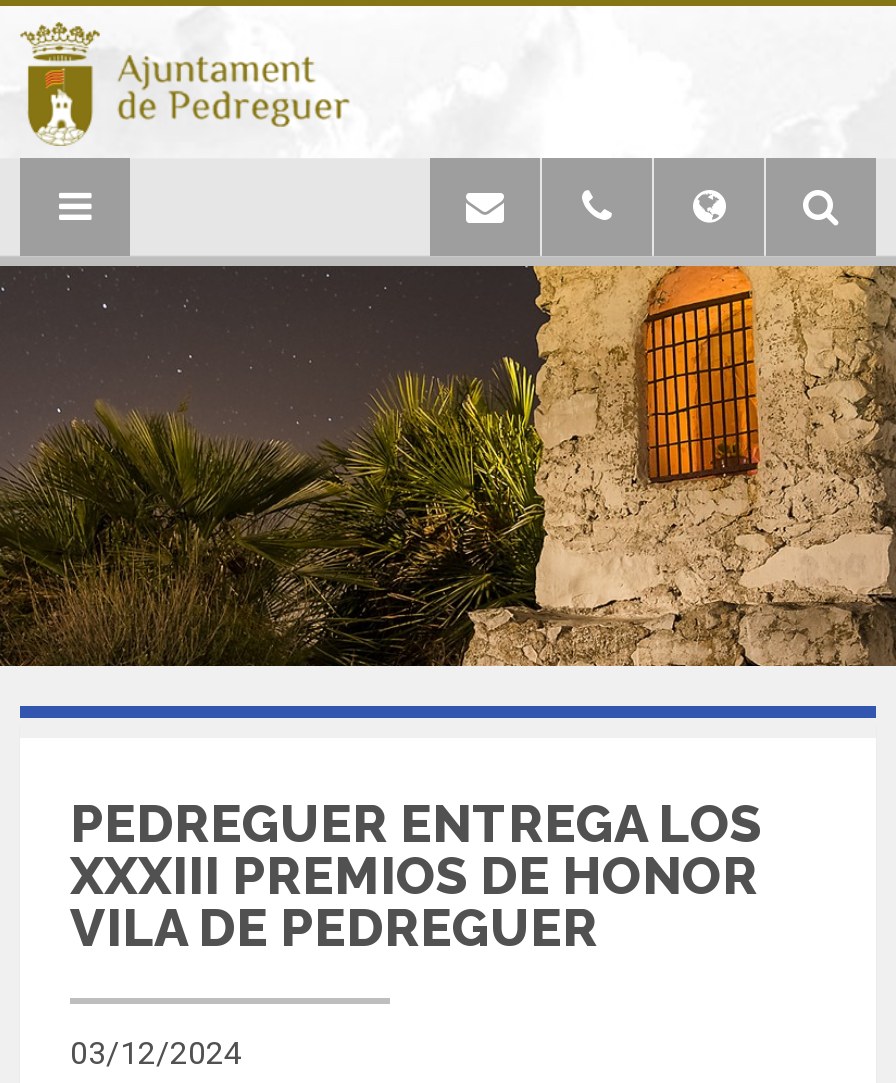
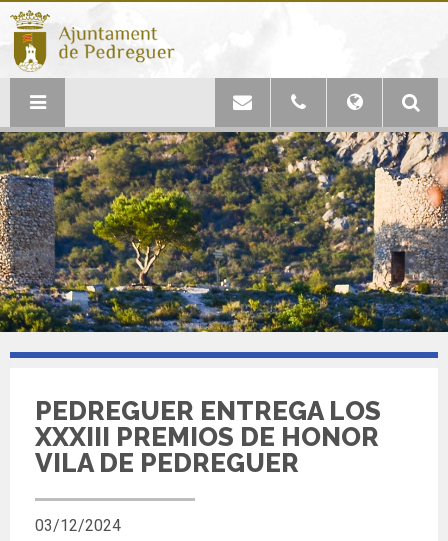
- [image]
+ [image]
